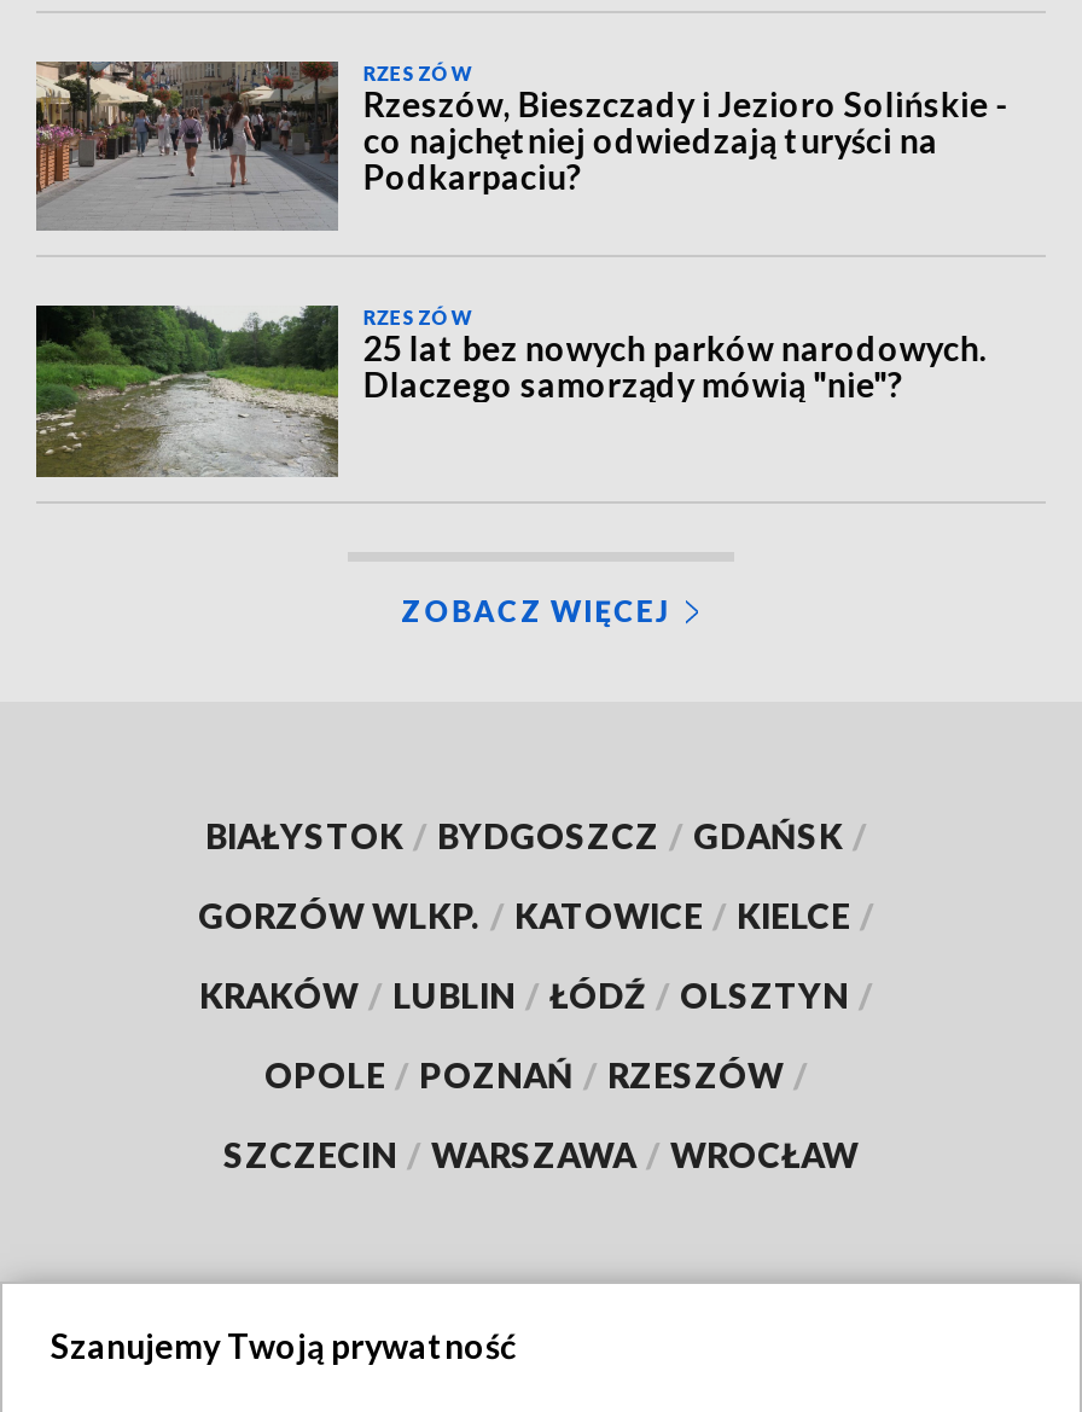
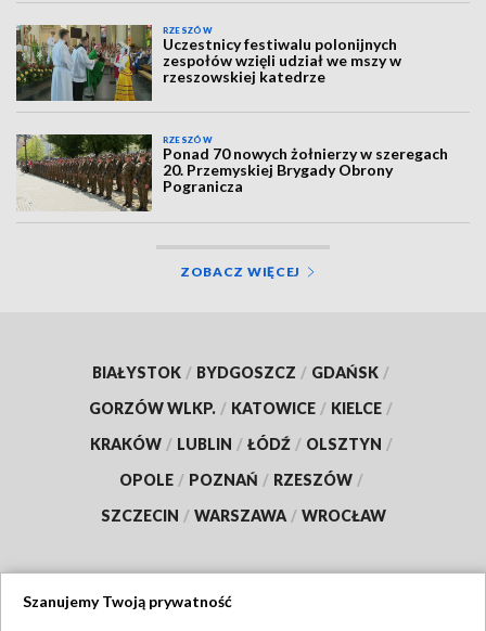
- [image]
- Rzeszów, Bieszczady i Jezioro Solińskie -
- co najchętniej odwiedzają turyści na
- Podkarpaciu?
+ [image]
+ Uczestnicy festiwalu polonijnych
+ zespołów wzięli udział we mszy w
+ rzeszowskiej katedrze

- [image]
- 25 lat bez nowych parków narodowych.
- Dlaczego samorządy mówią "nie"?
+ [image]
+ Ponad 70 nowych żołnierzy w szeregach
+ 20. Przemyskiej Brygady Obrony
+ Pogranicza
